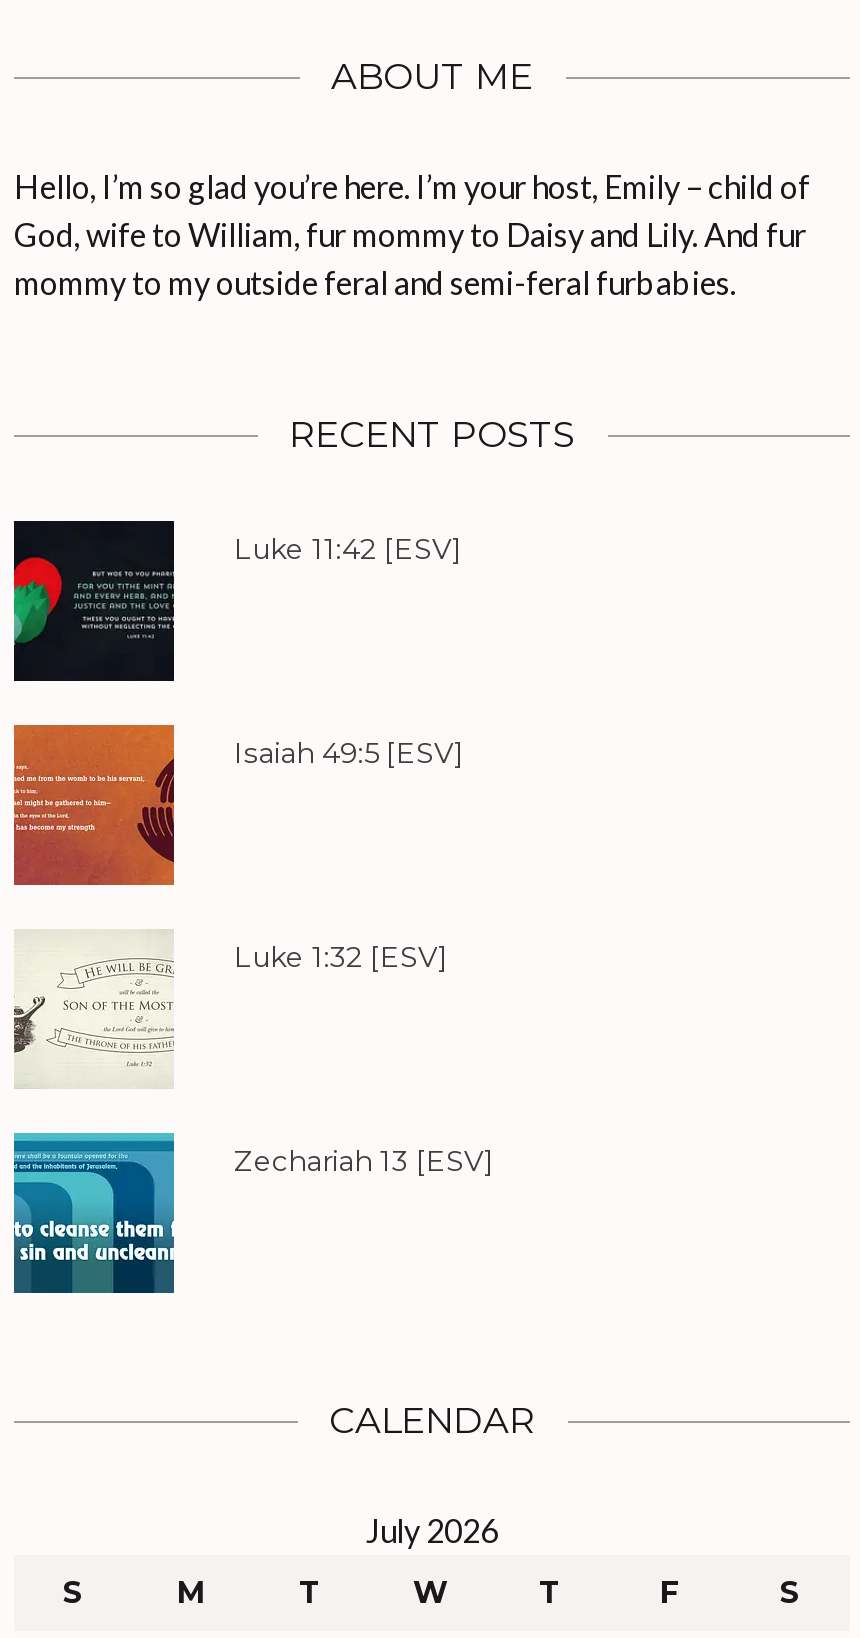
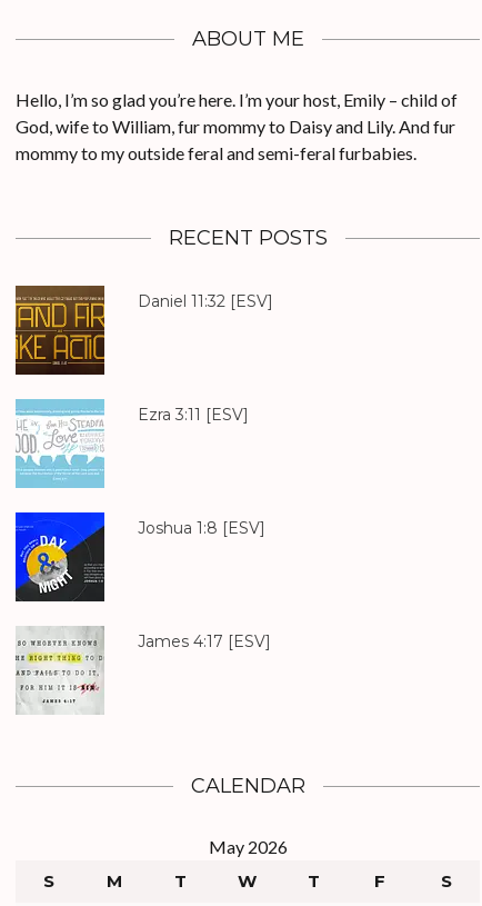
- [image]
- Luke 11:42 [ESV]
+ [image]
+ Daniel 11:32 [ESV]

- [image]
- Isaiah 49:5 [ESV]
+ [image]
+ Ezra 3:11 [ESV]

- [image]
- Luke 1:32 [ESV]
+ [image]
+ Joshua 1:8 [ESV]

- [image]
- Zechariah 13 [ESV]
+ [image]
+ James 4:17 [ESV]

- July 2026
+ May 2026
